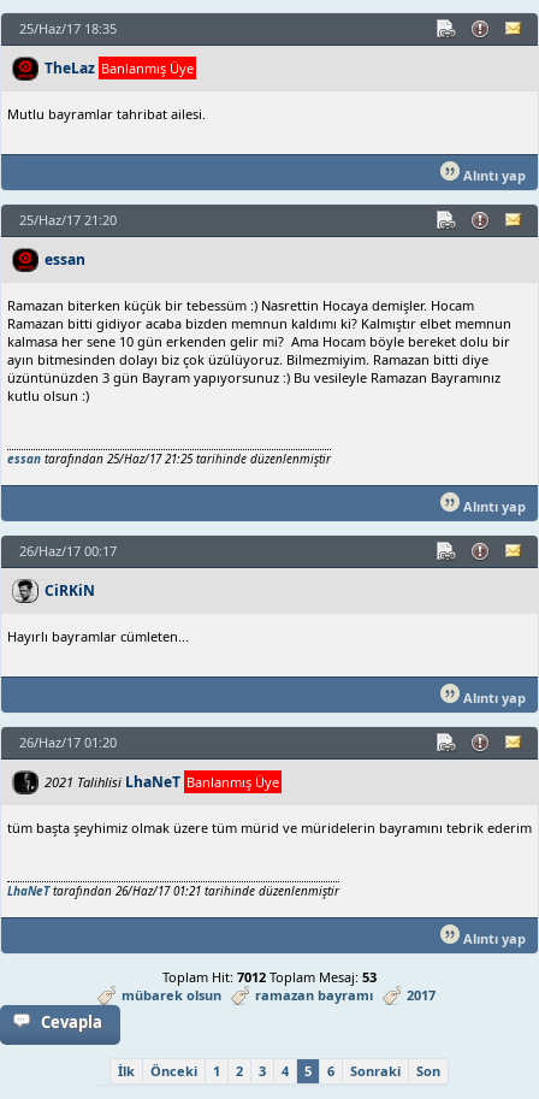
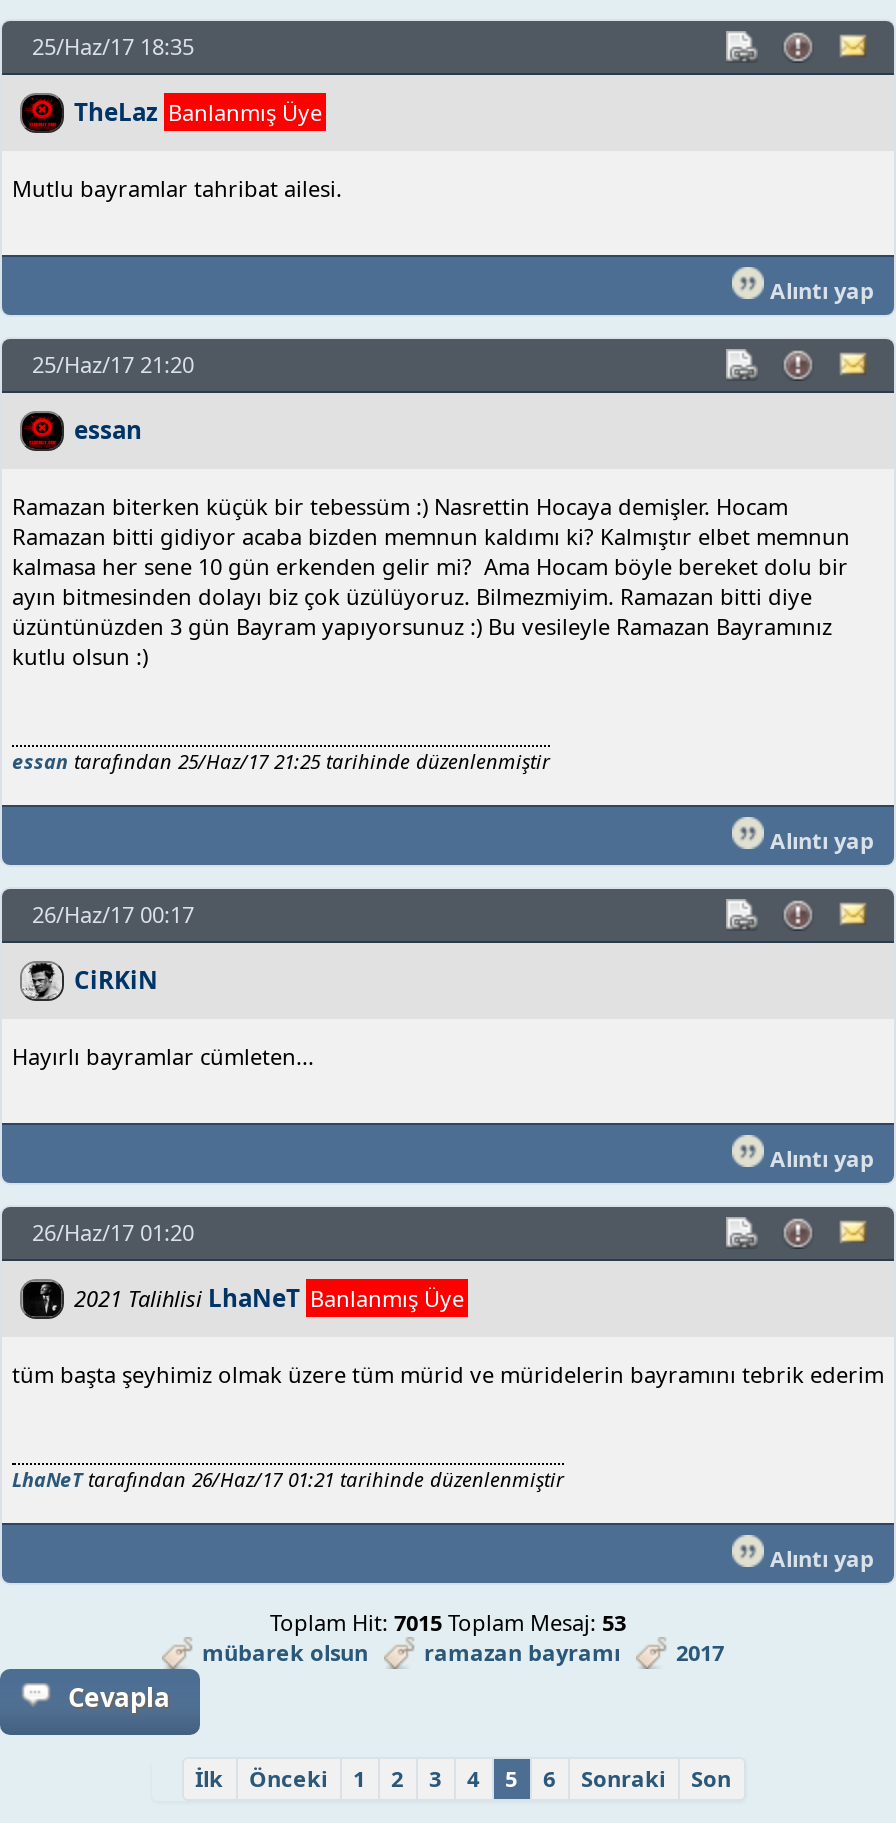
- Toplam Hit: 7012 Toplam Mesaj: 53
+ Toplam Hit: 7015 Toplam Mesaj: 53
